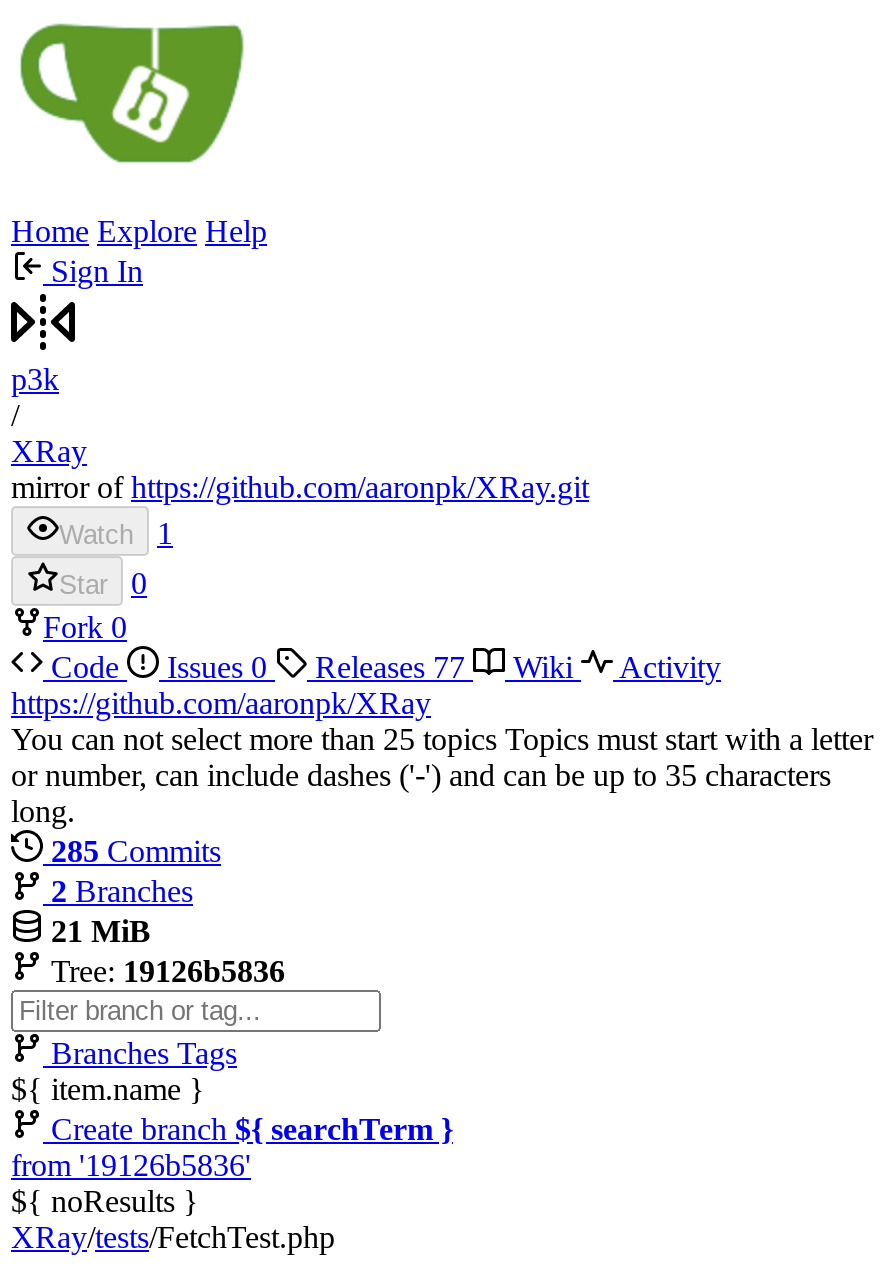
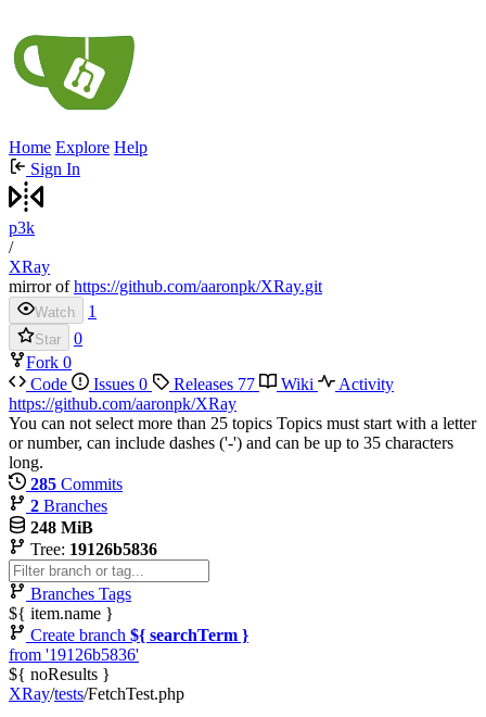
- 21 MiB
+ 248 MiB
